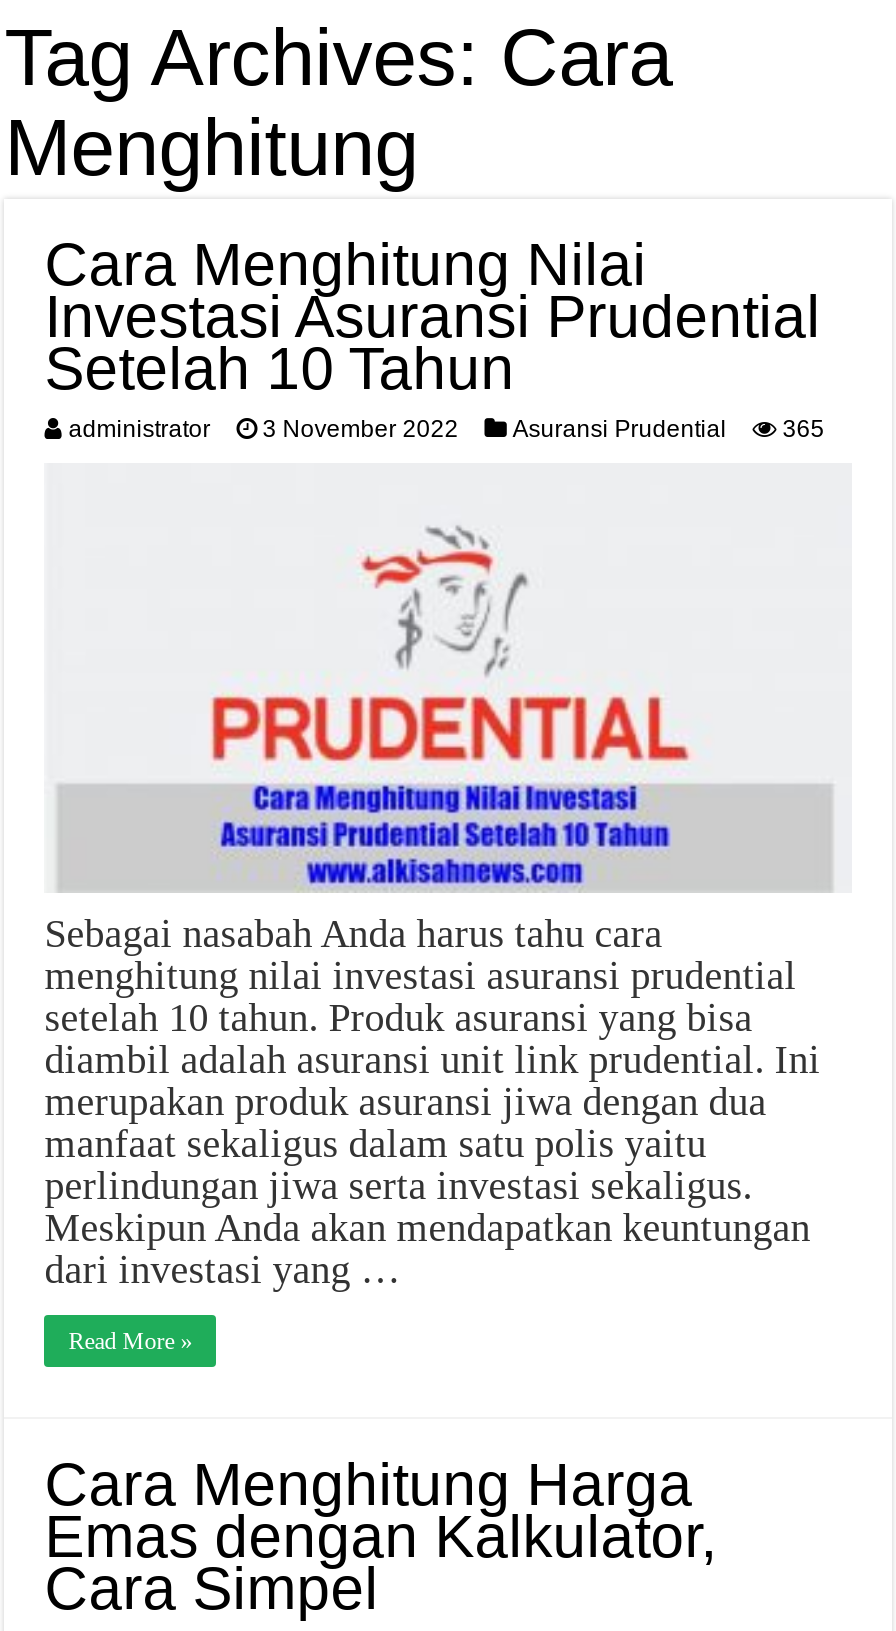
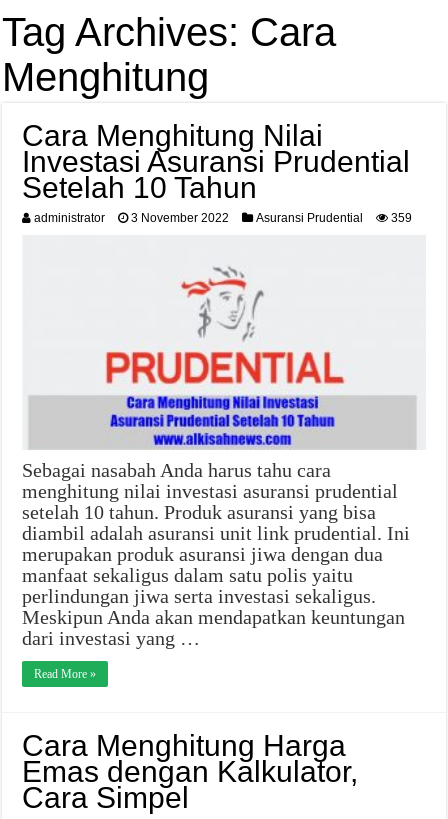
- administrator 3 November 2022 Asuransi Prudential 365
+ administrator 3 November 2022 Asuransi Prudential 359
